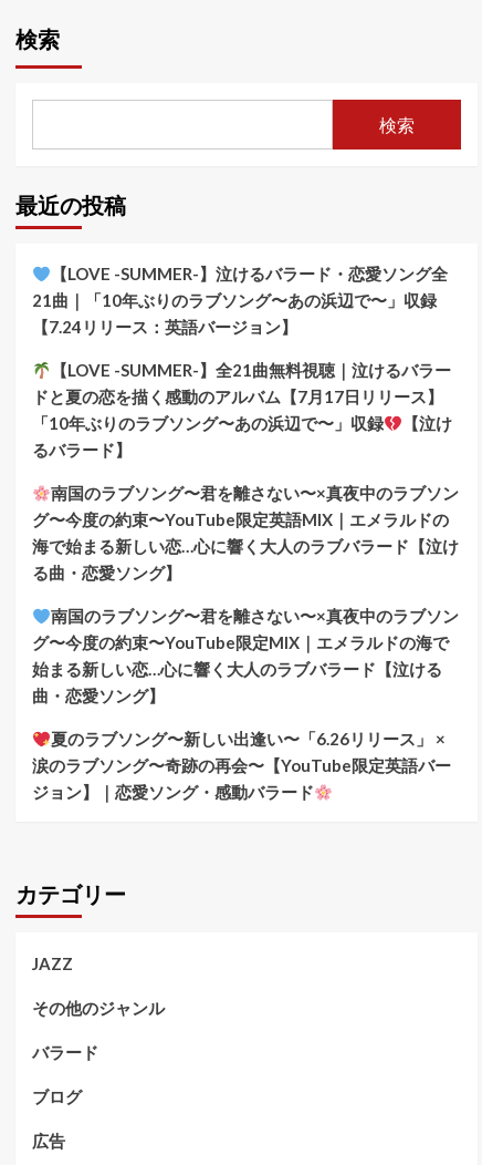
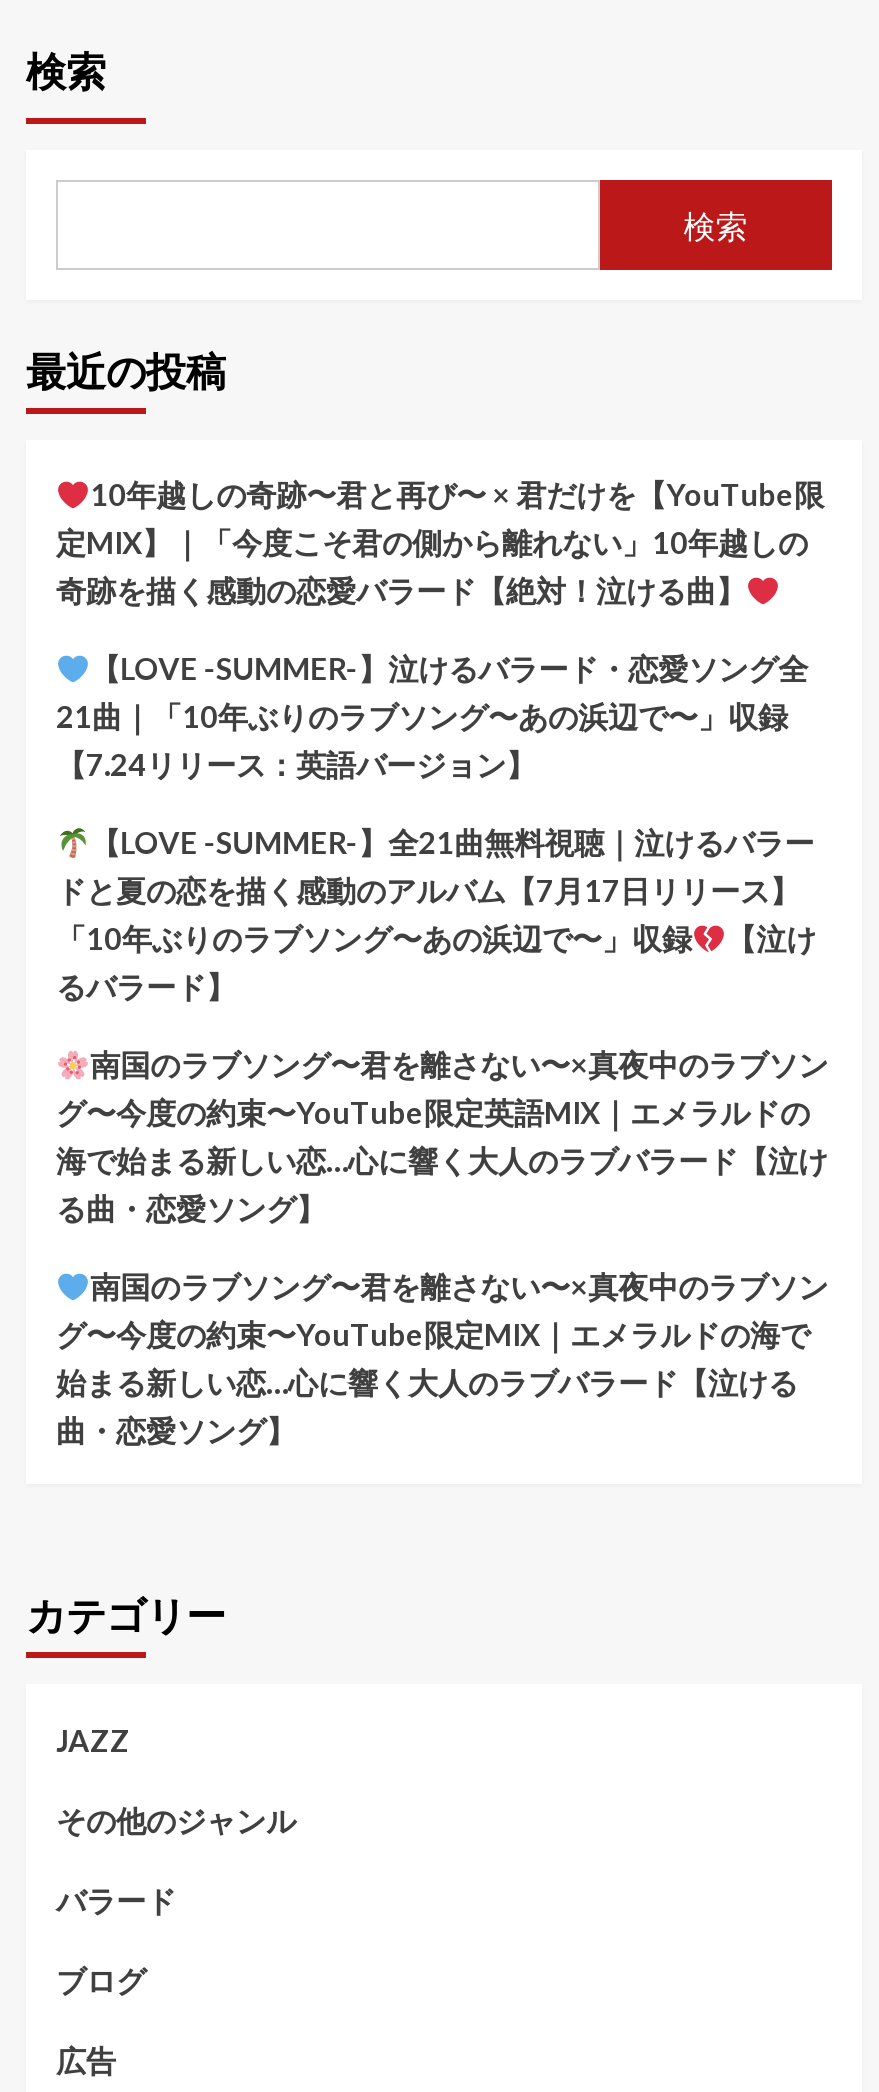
+ 10年越しの奇跡〜君と再び〜 × 君だけを【YouTube限
+ 定MIX】｜「今度こそ君の側から離れない」10年越しの
+ 奇跡を描く感動の恋愛バラード【絶対！泣ける曲】

moved down: 【LOVE -SUMMER-】泣けるバラード・恋愛ソング全 | 21曲｜「10年ぶりのラブソング〜あの浜辺で〜」収録 | 【7.24リリース：英語バージョン】 | ... | 始まる新しい恋…心に響く大人のラブバラード【泣ける | 曲・恋愛ソング】

- 夏のラブソング〜新しい出逢い〜「6.26リリース」 ×
- 涙のラブソング〜奇跡の再会〜【YouTube限定英語バー
- ジョン】｜恋愛ソング・感動バラード
